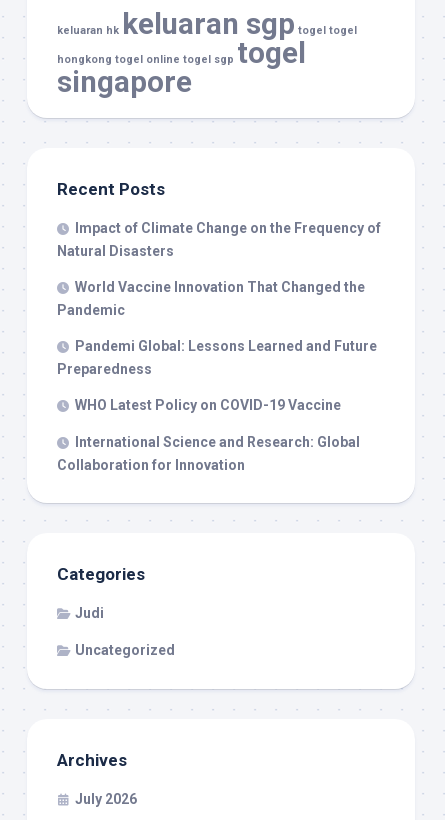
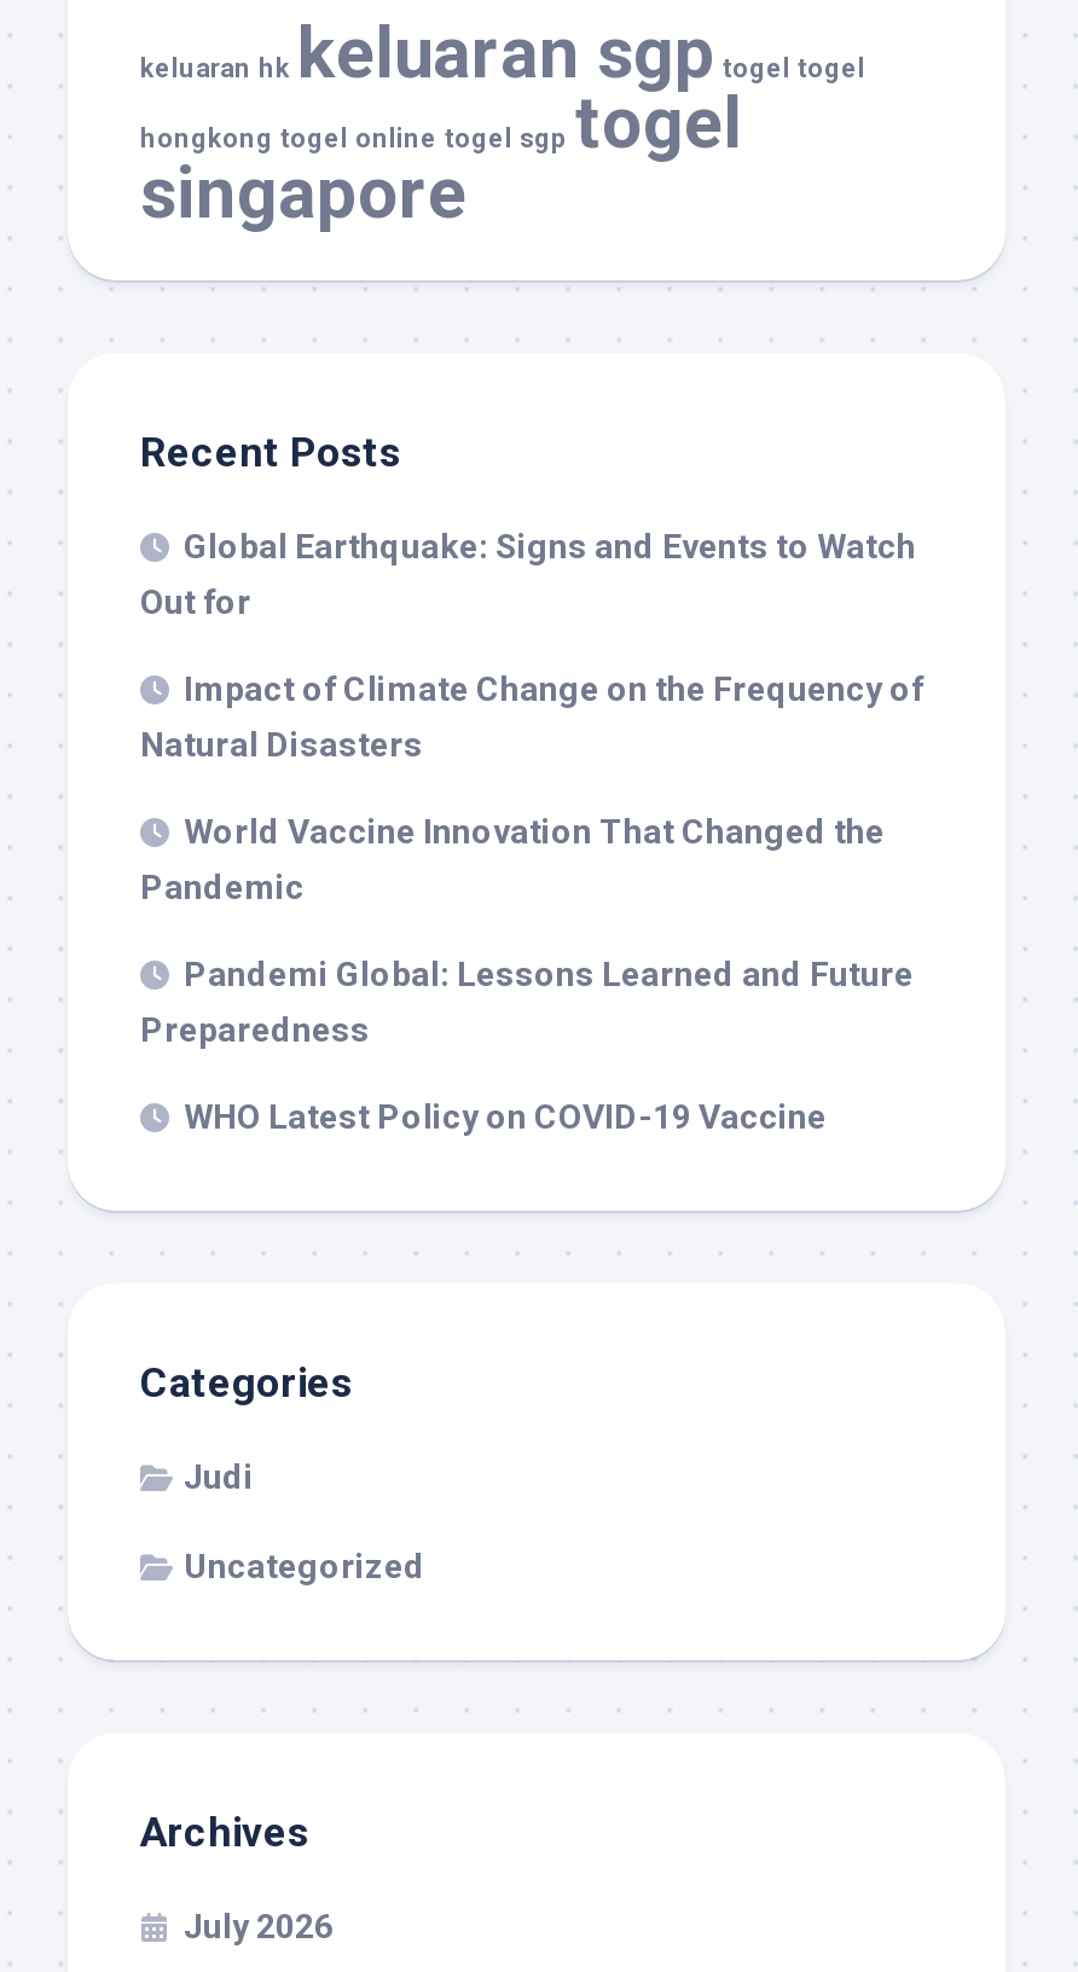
+ Global Earthquake: Signs and Events to Watch
+ Out for

moved down: Impact of Climate Change on the Frequency of | Natural Disasters | World Vaccine Innovation That Changed the | Pandemic | Pandemi Global: Lessons Learned and Future | Preparedness | WHO Latest Policy on COVID-19 Vaccine

- International Science and Research: Global
- Collaboration for Innovation
